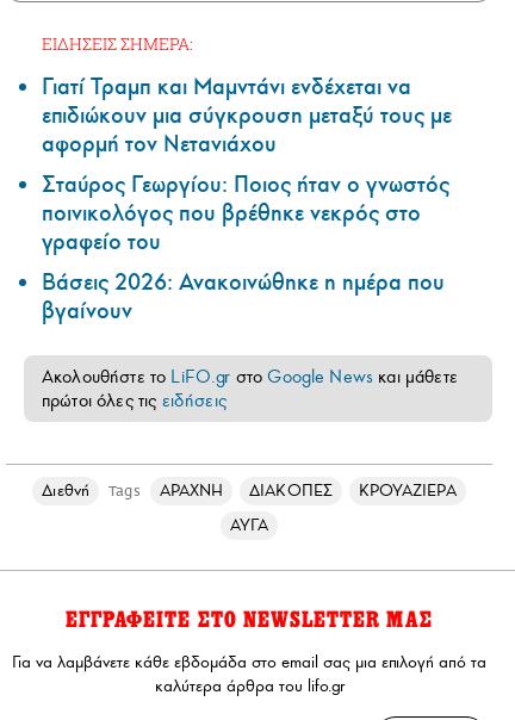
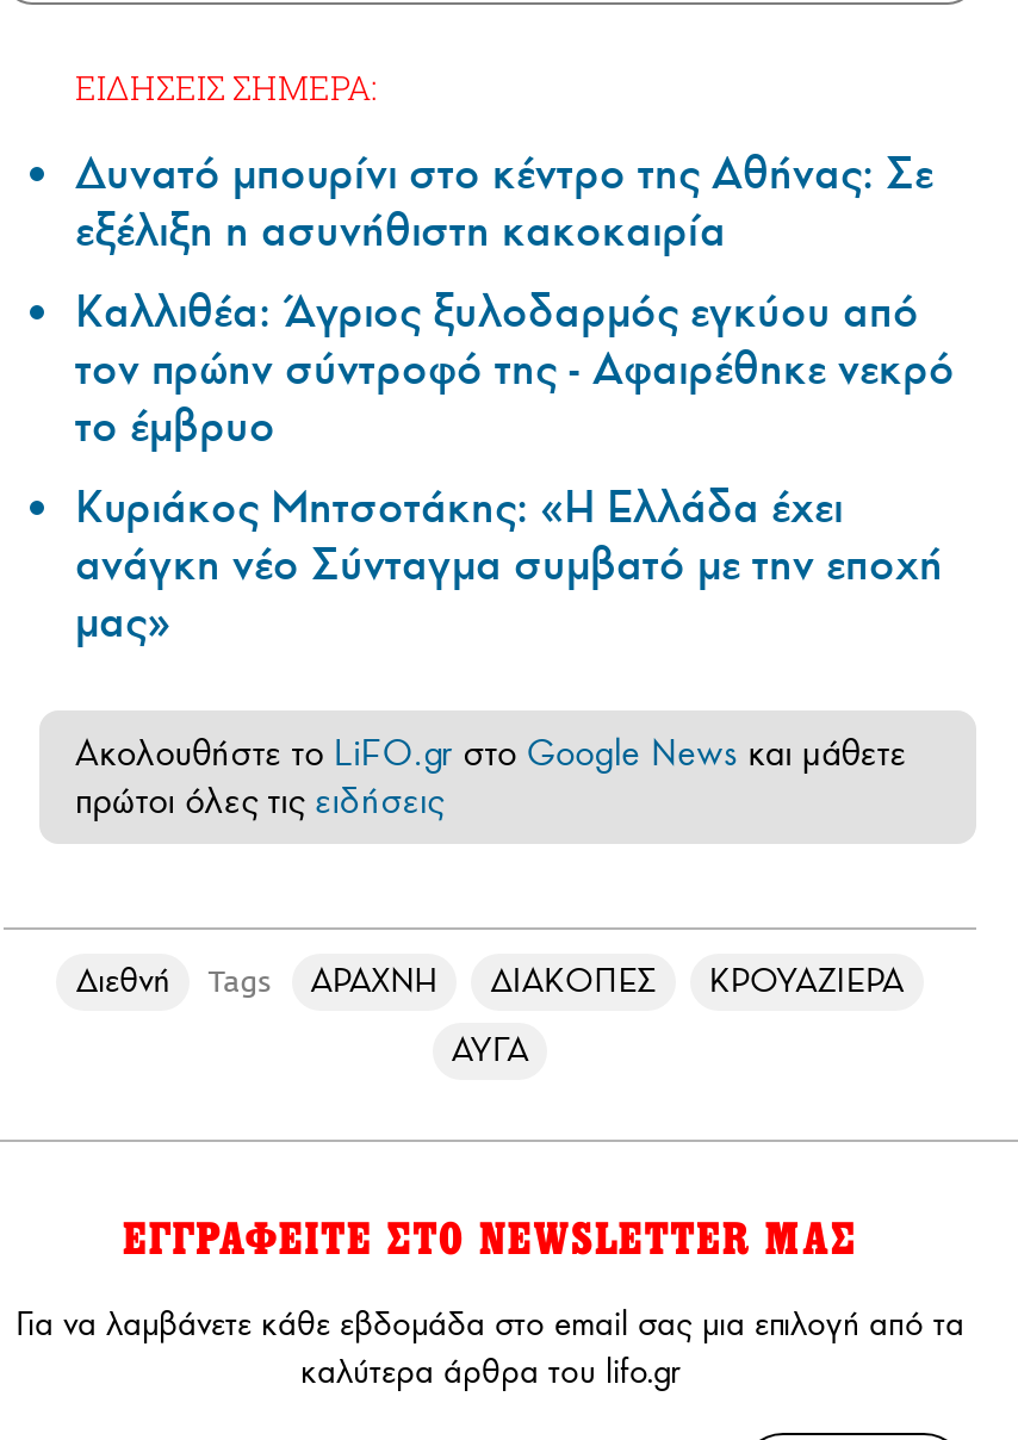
- Γιατί Τραμπ και Μαμντάνι ενδέχεται να
- επιδιώκουν μια σύγκρουση μεταξύ τους με
- αφορμή τον Νετανιάχου
- Σταύρος Γεωργίου: Ποιος ήταν ο γνωστός
- ποινικολόγος που βρέθηκε νεκρός στο
- γραφείο του
- Βάσεις 2026: Ανακοινώθηκε η ημέρα που
- βγαίνουν
+ Δυνατό μπουρίνι στο κέντρο της Αθήνας: Σε
+ εξέλιξη η ασυνήθιστη κακοκαιρία
+ Καλλιθέα: Άγριος ξυλοδαρμός εγκύου από
+ τον πρώην σύντροφό της - Αφαιρέθηκε νεκρό
+ το έμβρυο
+ Κυριάκος Μητσοτάκης: «Η Ελλάδα έχει
+ ανάγκη νέο Σύνταγμα συμβατό με την εποχή
+ μας»
